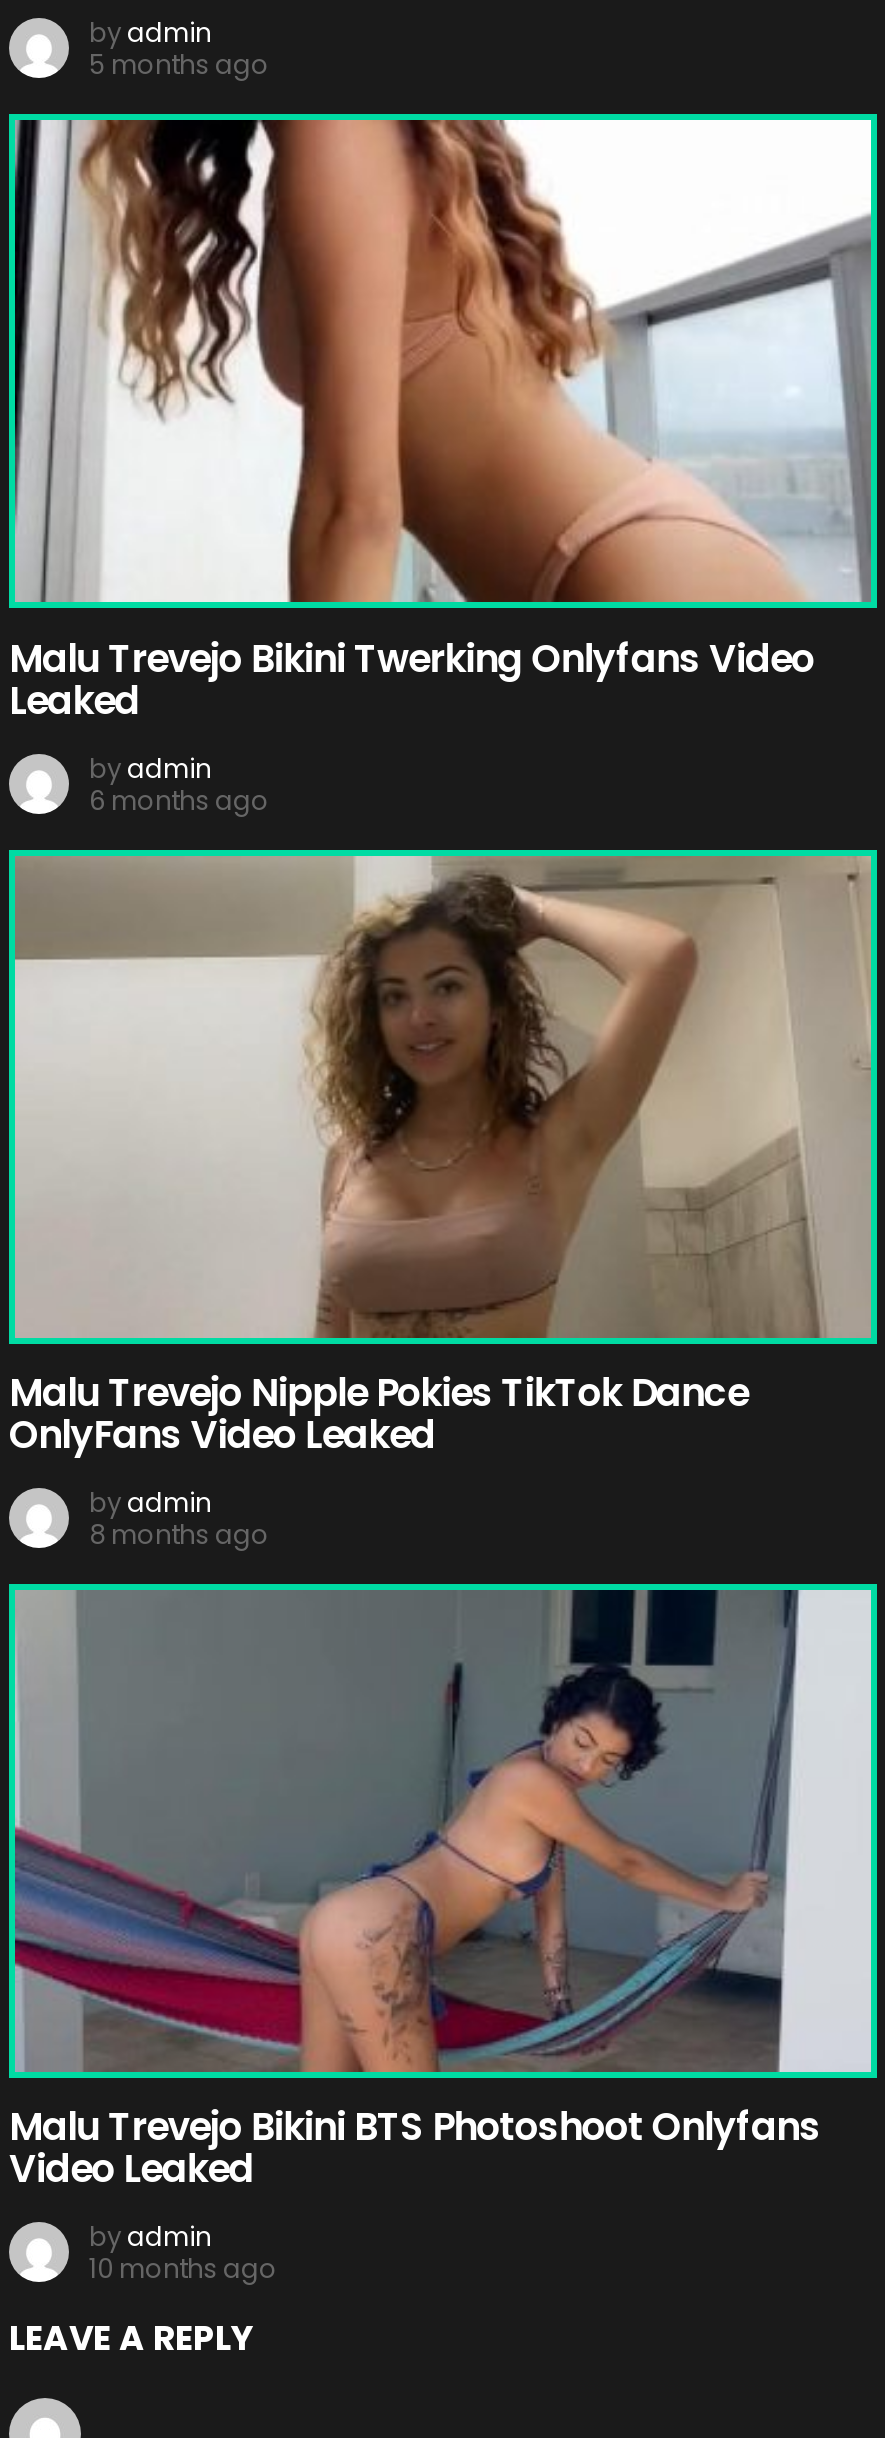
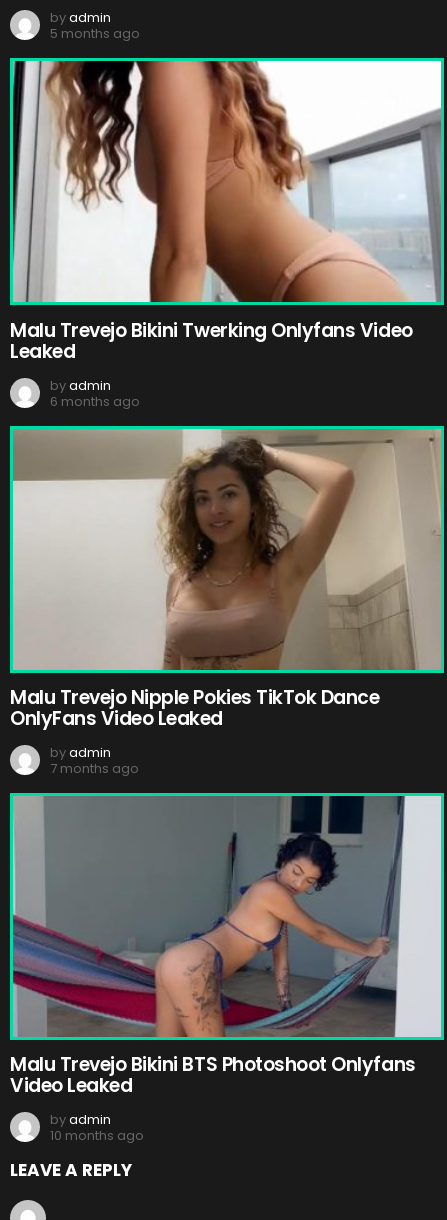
- 8 months ago
+ 7 months ago
